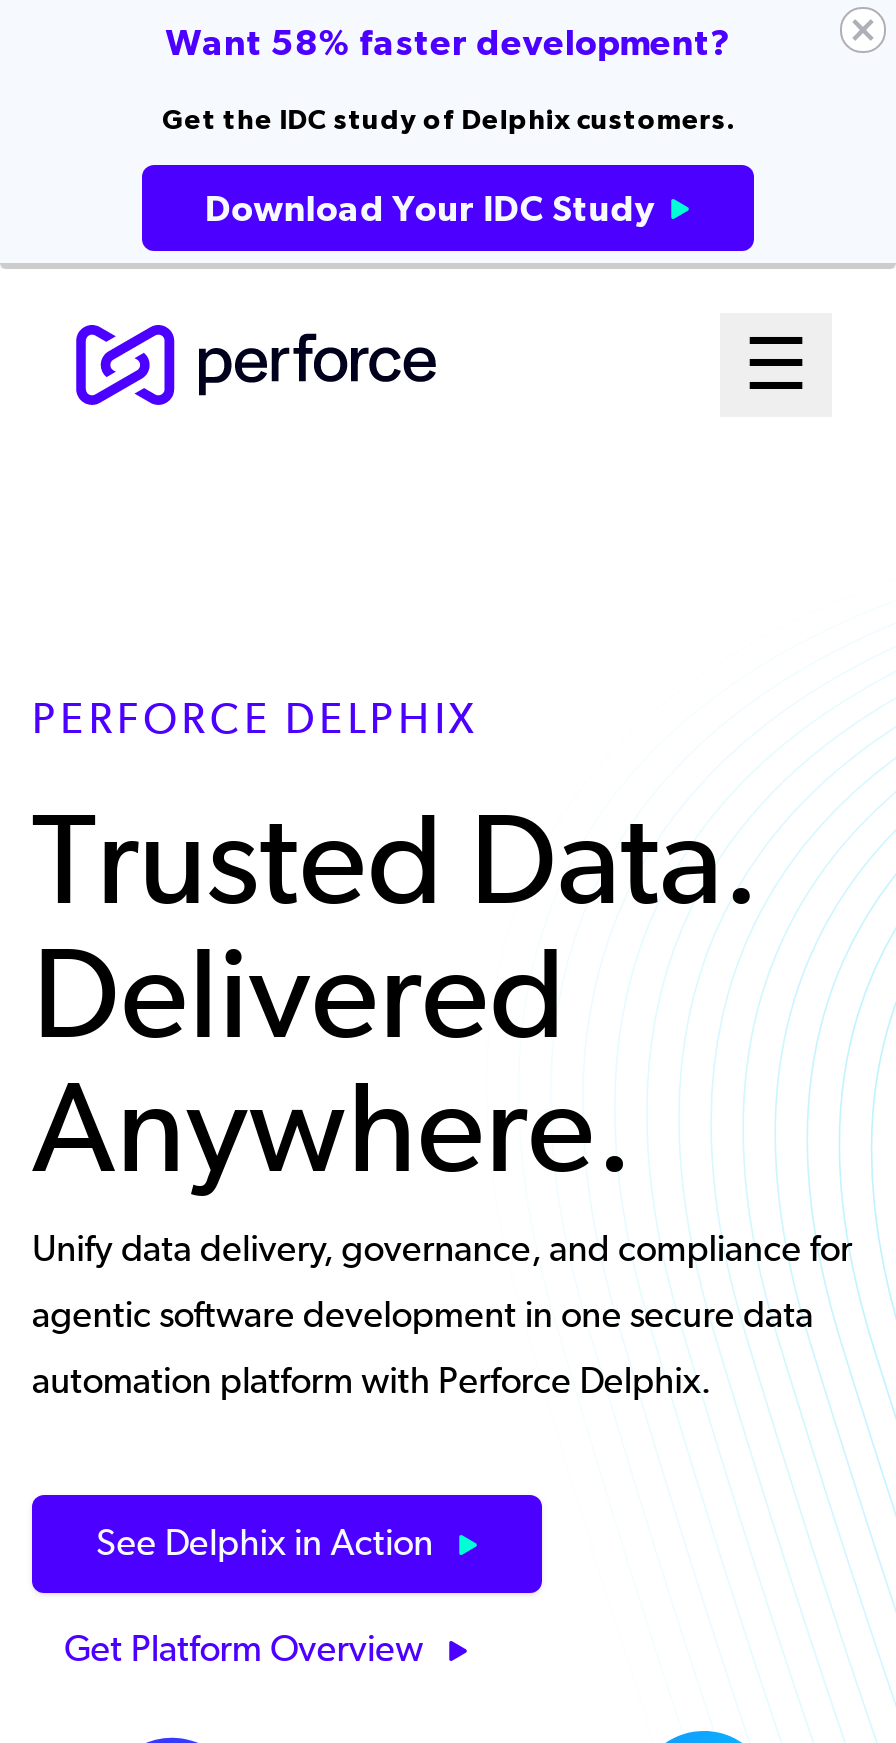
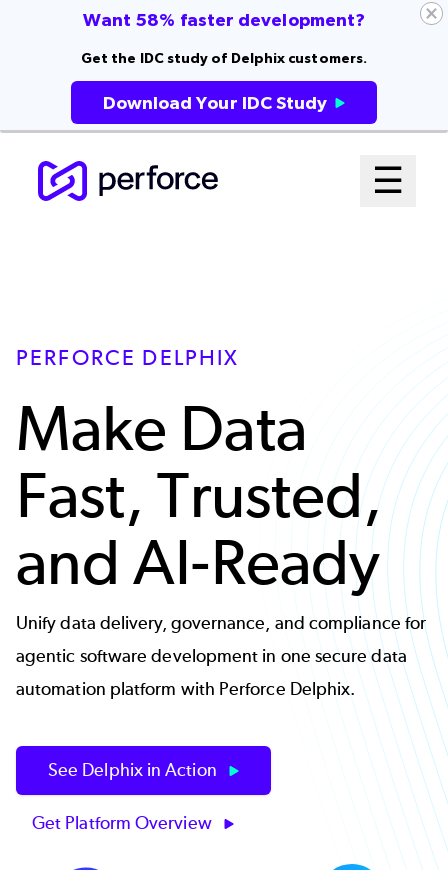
- Trusted Data.
- Delivered
- Anywhere.
+ Make Data
+ Fast, Trusted,
+ and AI-Ready
